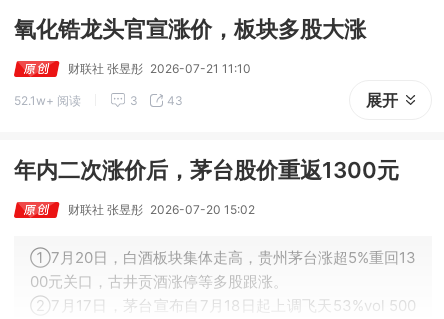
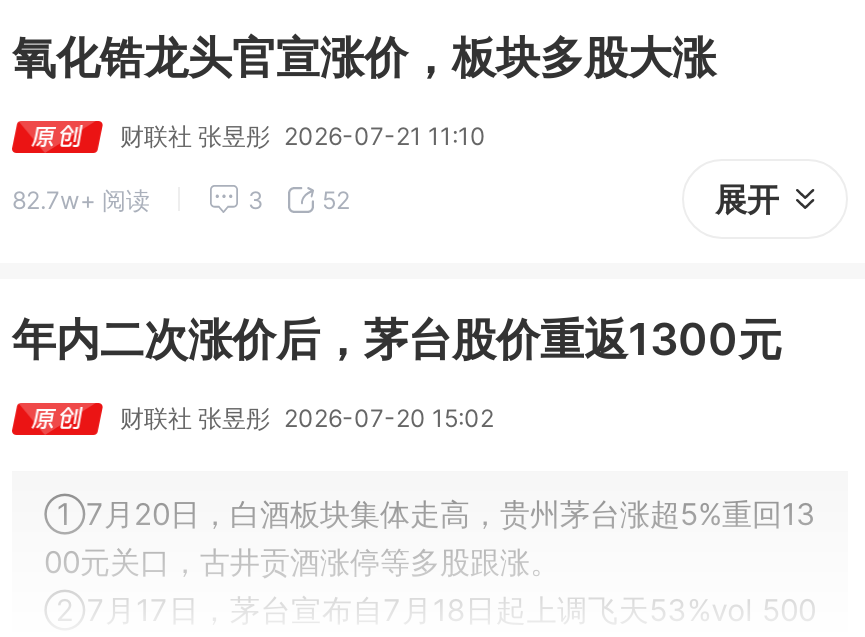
- 52.1w+ 阅读
+ 82.7w+ 阅读

- 3 43
+ 3 52
